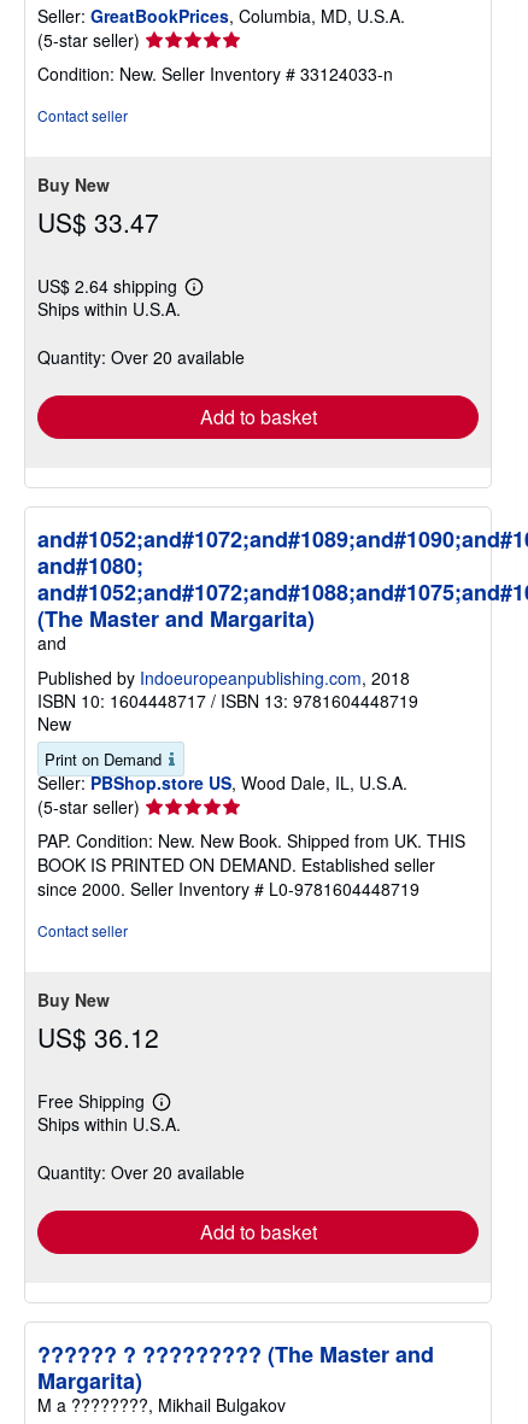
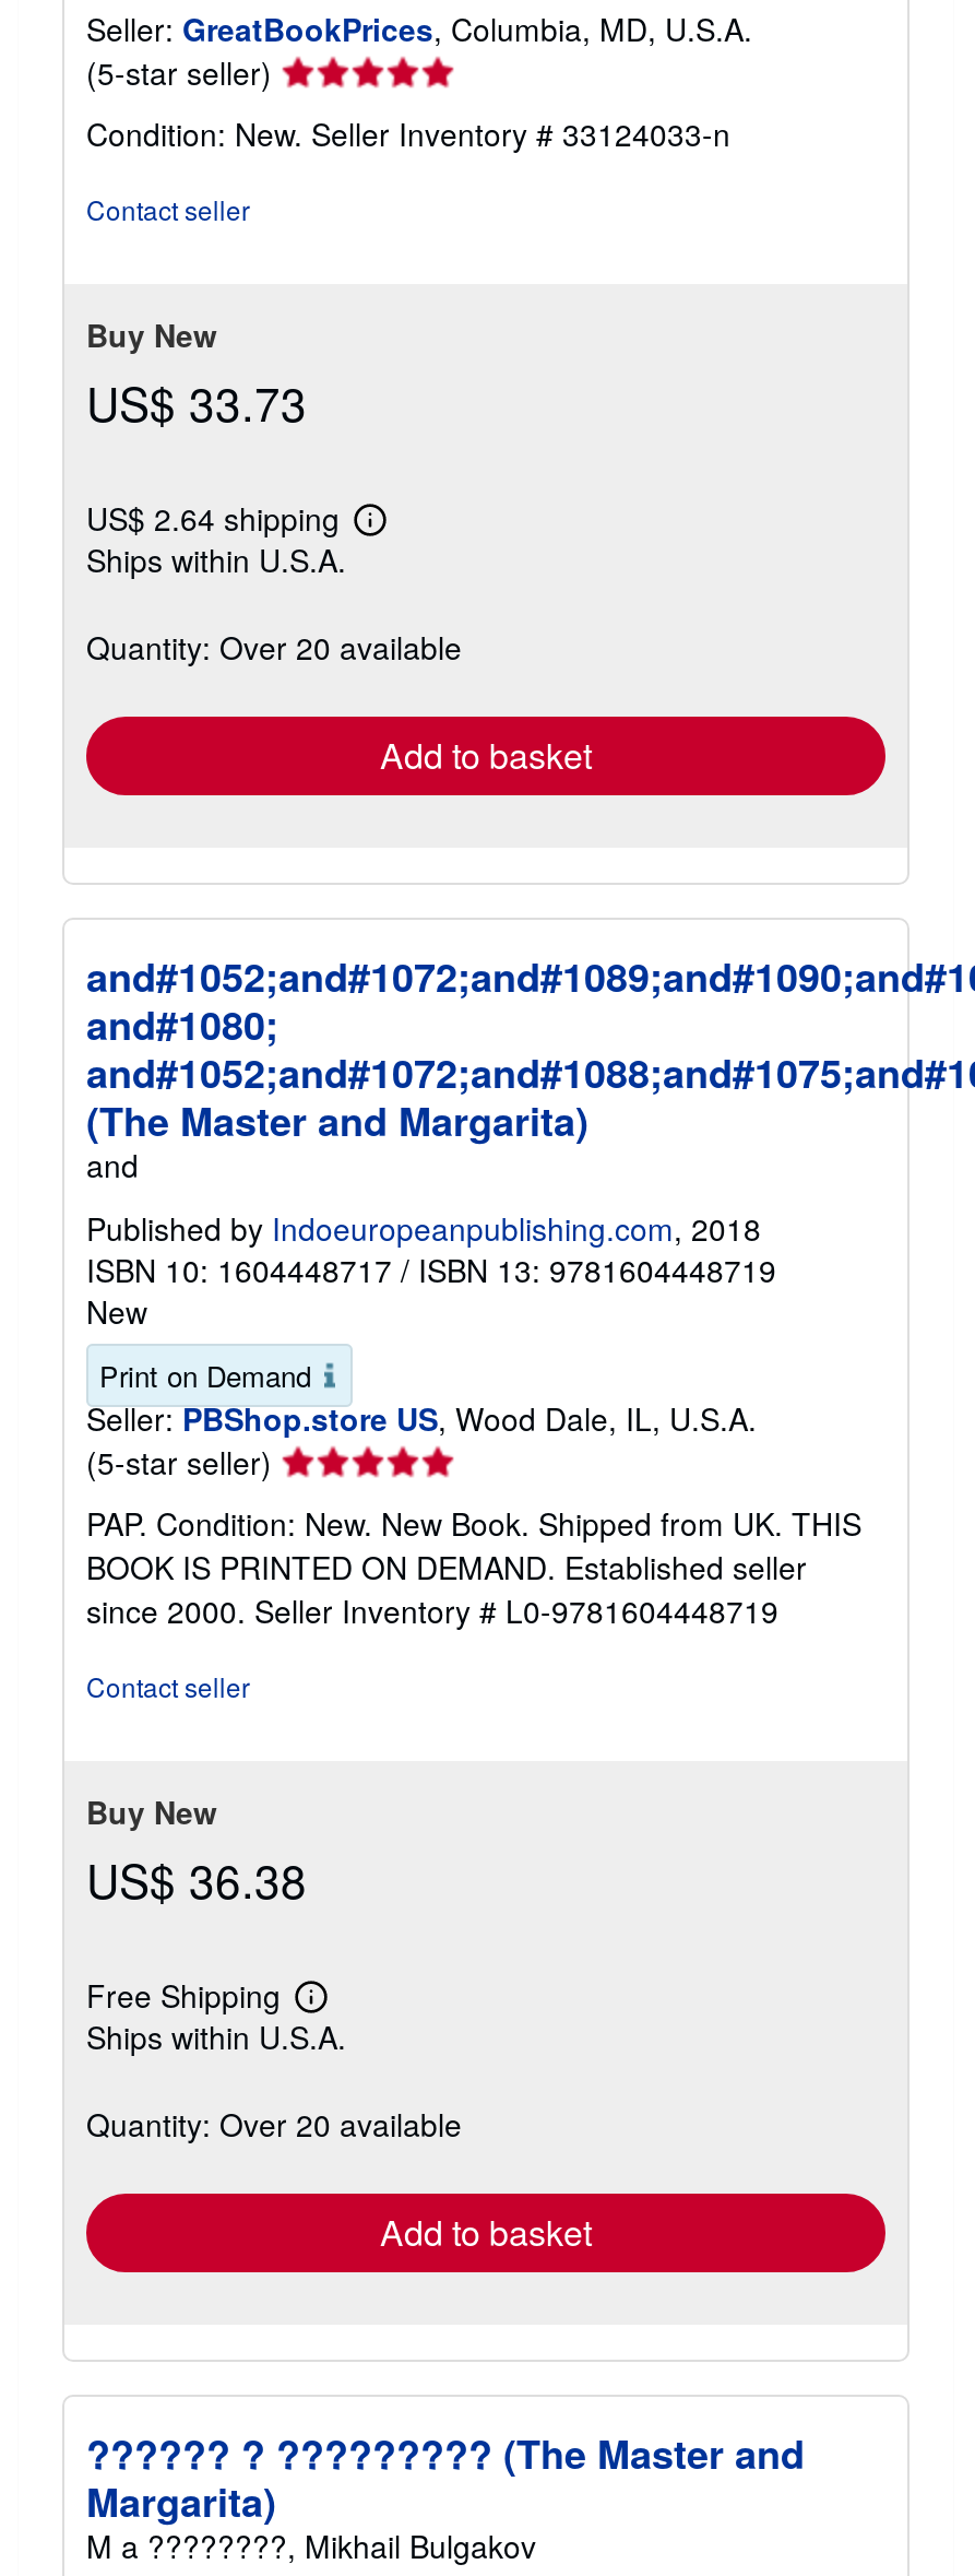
- US$ 33.47
+ US$ 33.73

- US$ 36.12
+ US$ 36.38
